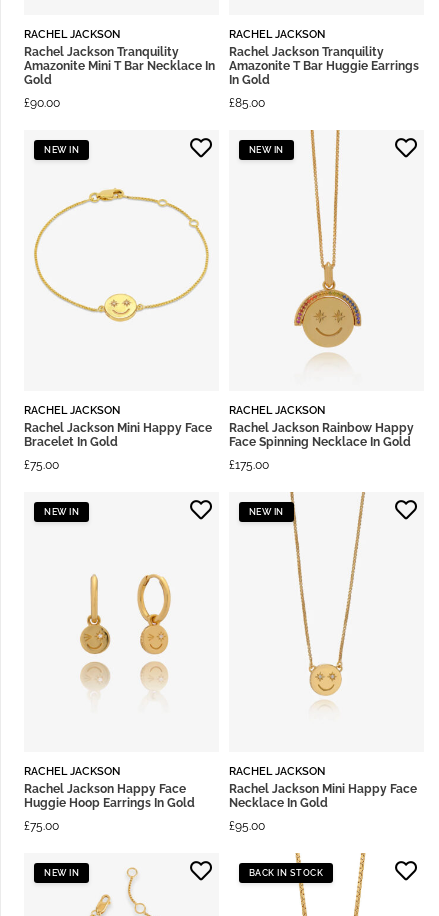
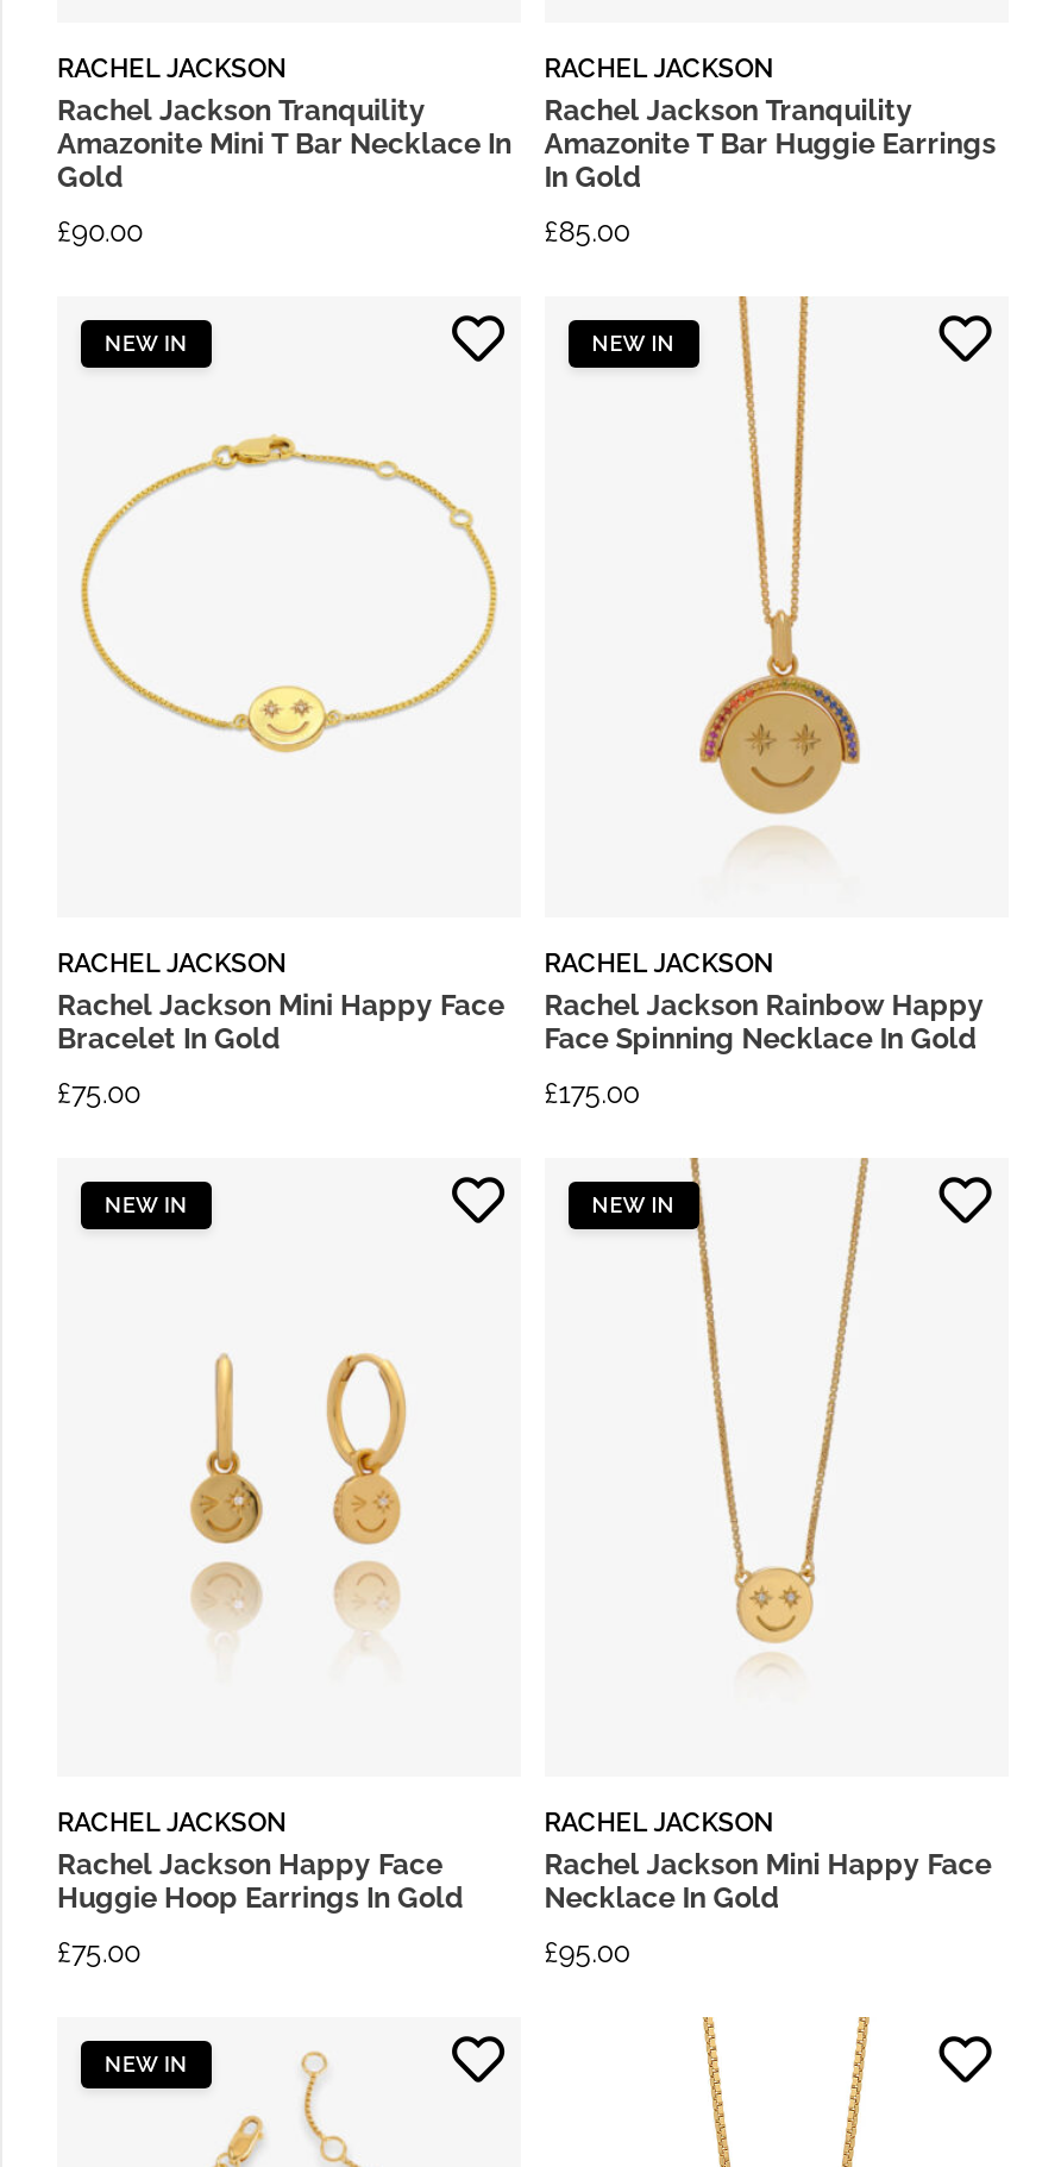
- BACK IN STOCK
